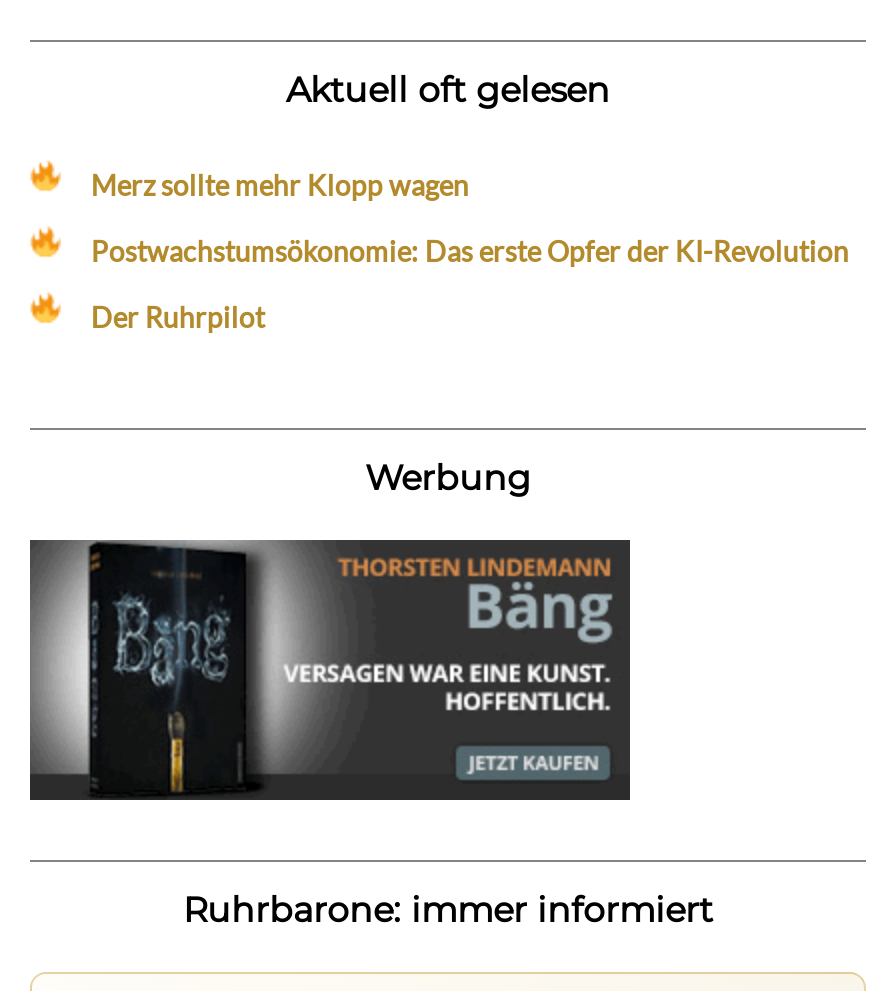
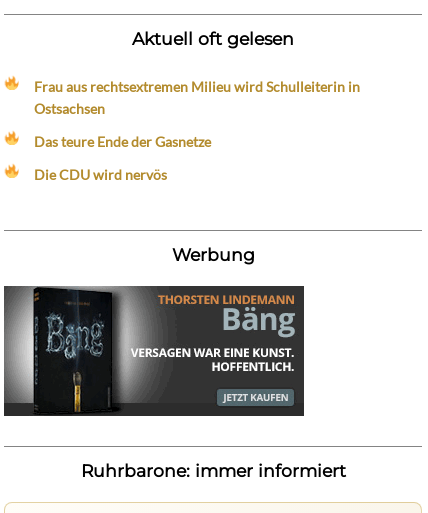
- Merz sollte mehr Klopp wagen
+ Frau aus rechtsextremen Milieu wird Schulleiterin in
+ Ostsachsen

- Postwachstumsökonomie: Das erste Opfer der KI-Revolution
+ Das teure Ende der Gasnetze

- Der Ruhrpilot
+ Die CDU wird nervös
